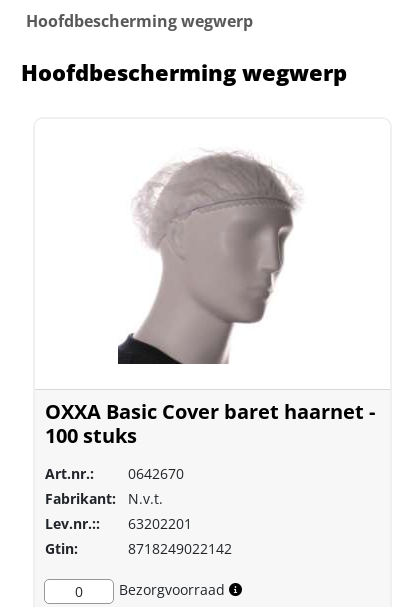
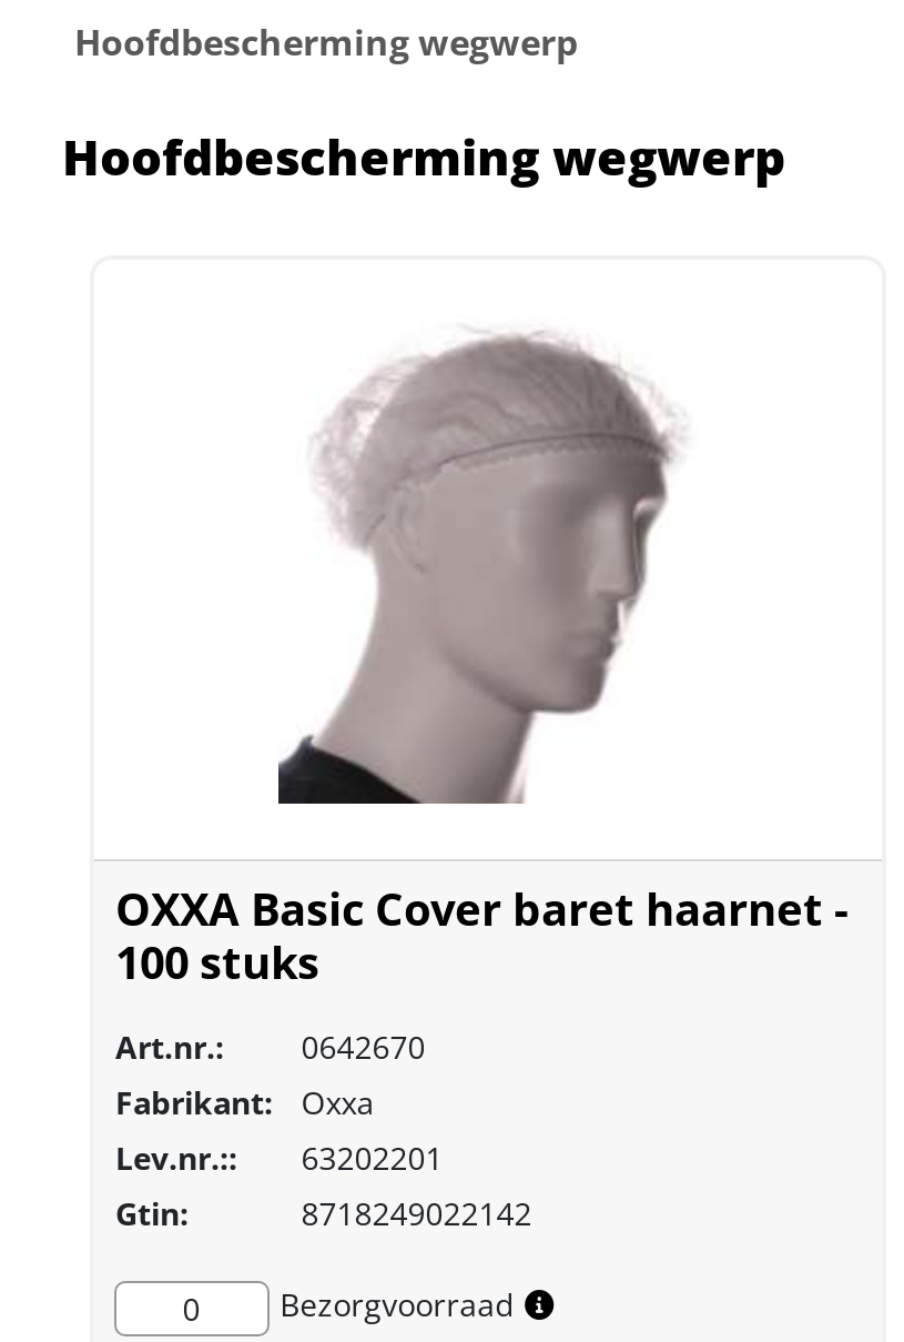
- N.v.t.
+ Oxxa
